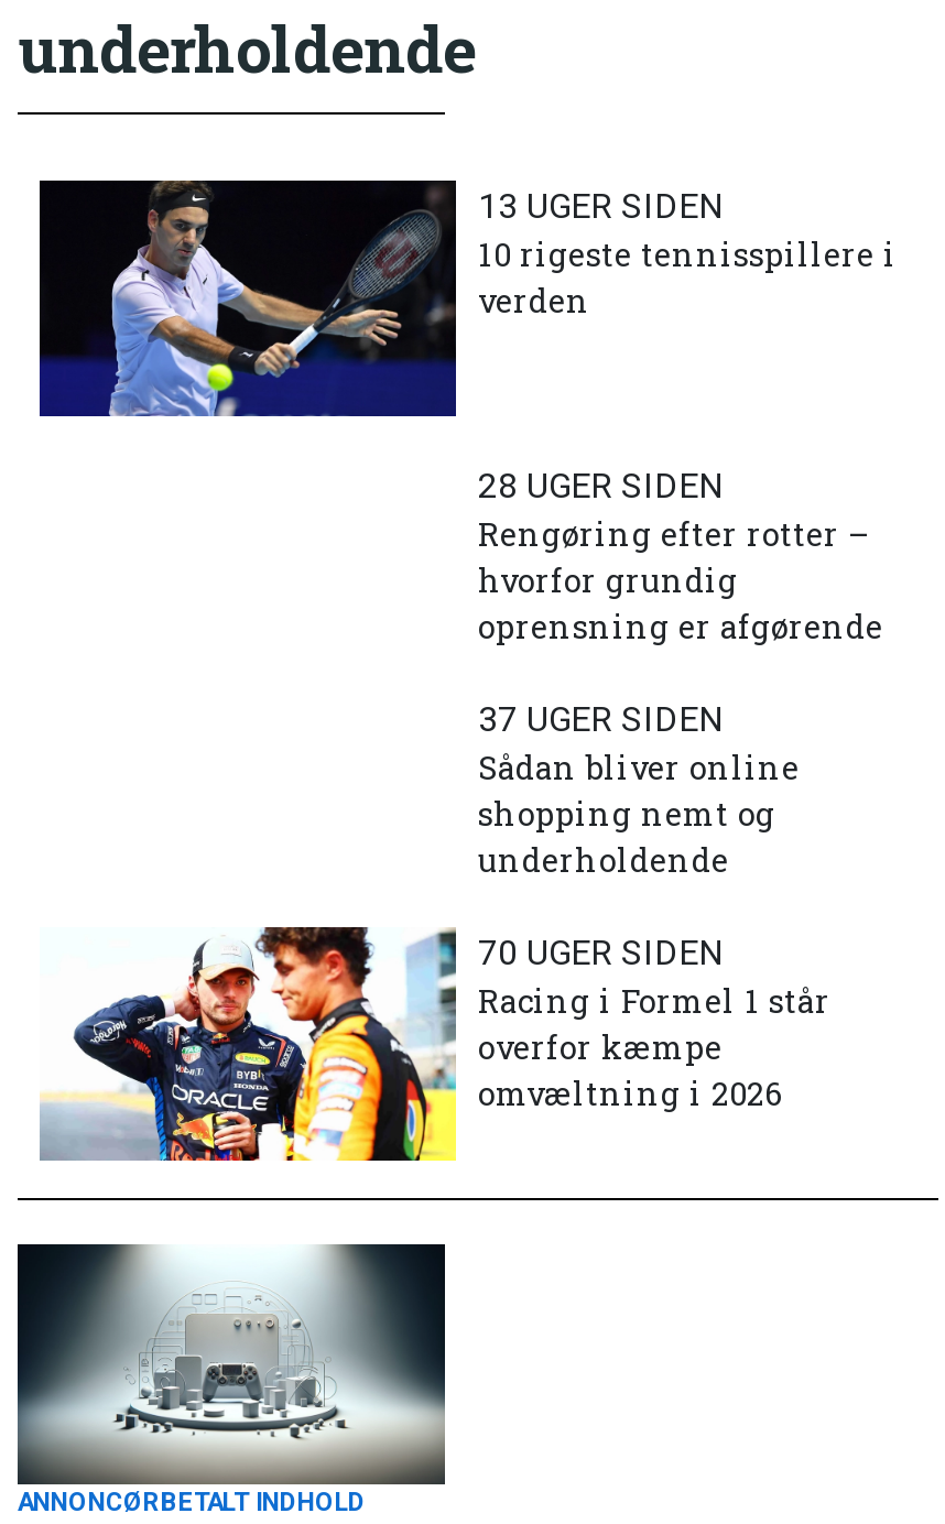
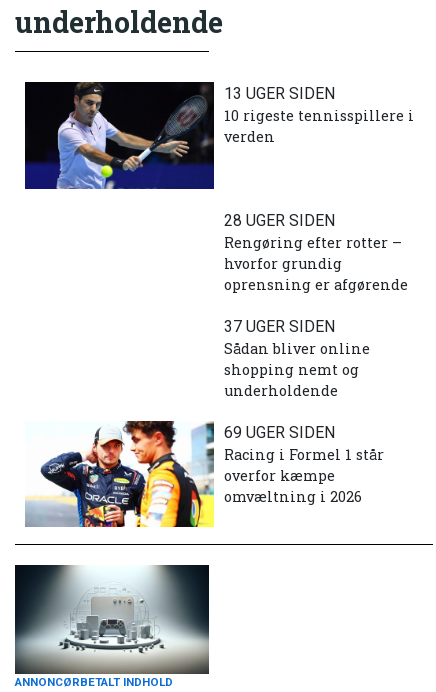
- 70 UGER SIDEN
+ 69 UGER SIDEN
